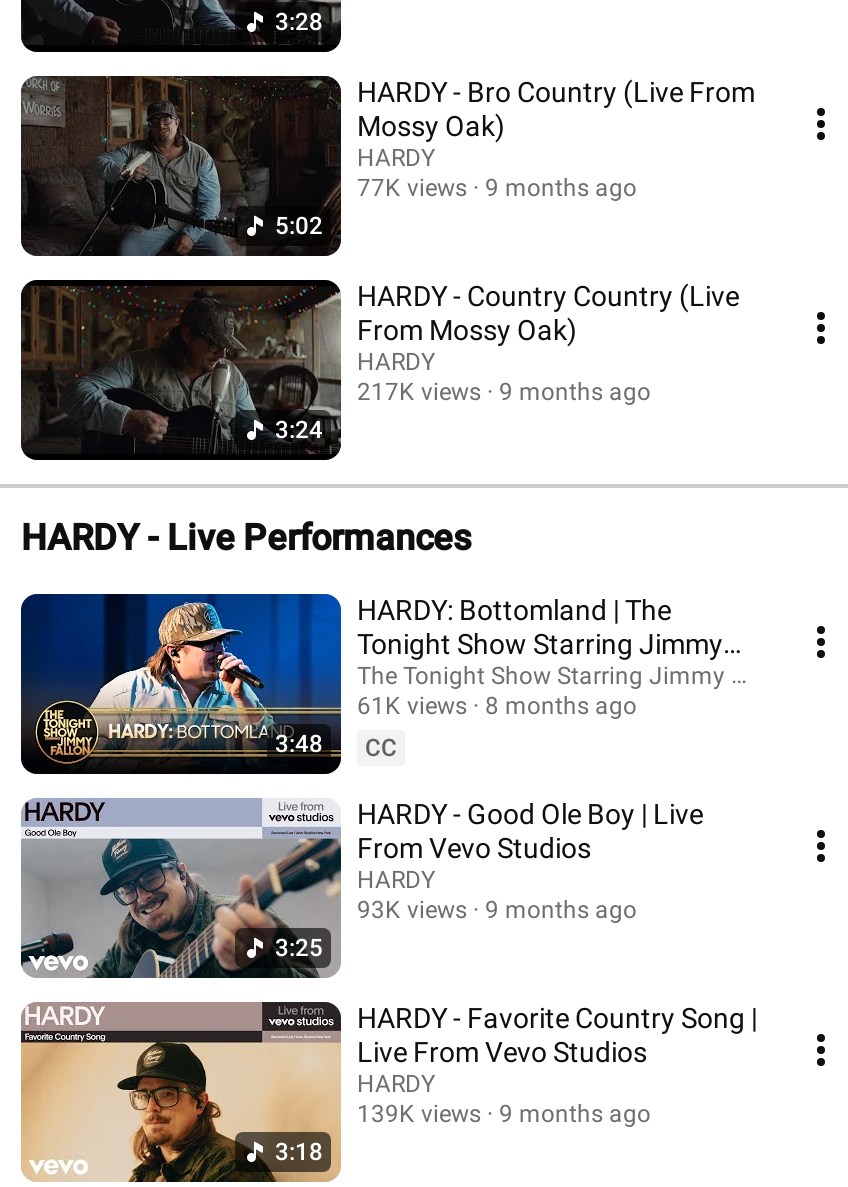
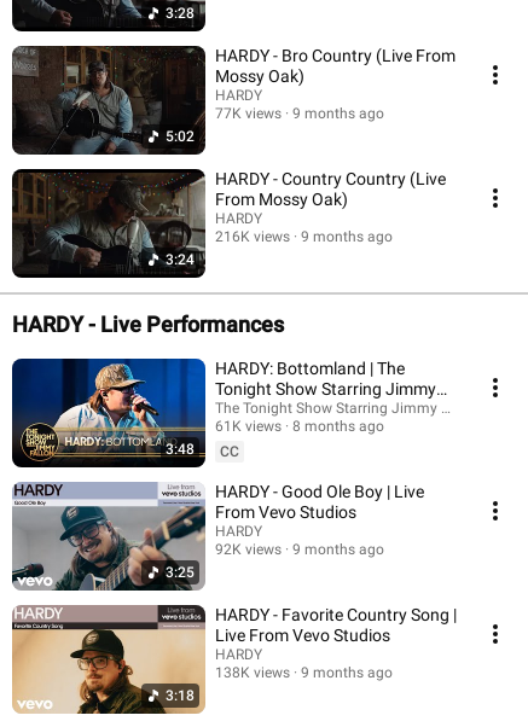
- 217K views 9 months ago
+ 216K views 9 months ago

- 93K views 9 months ago
+ 92K views 9 months ago

- 139K views 9 months ago
+ 138K views 9 months ago
